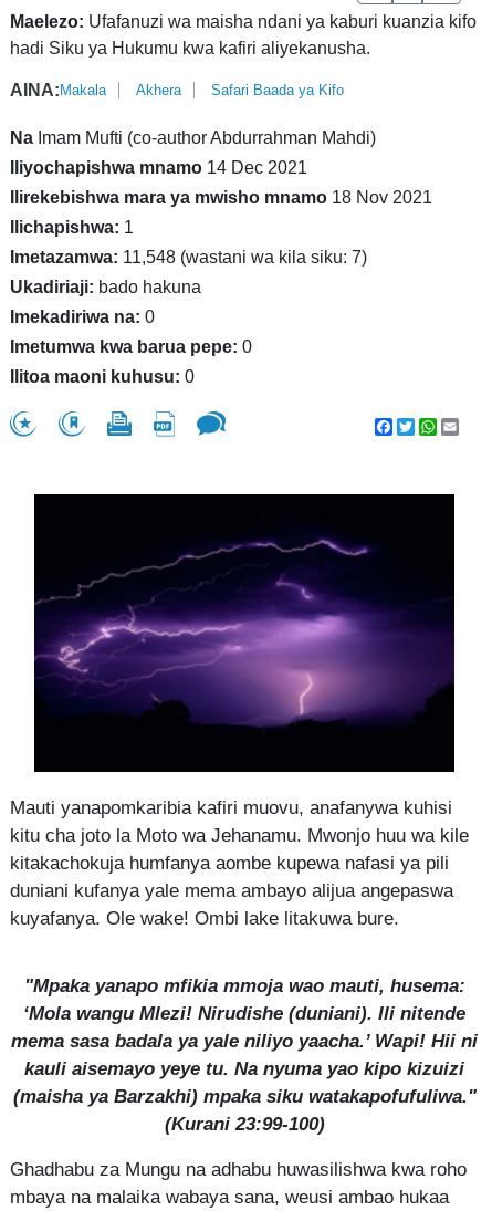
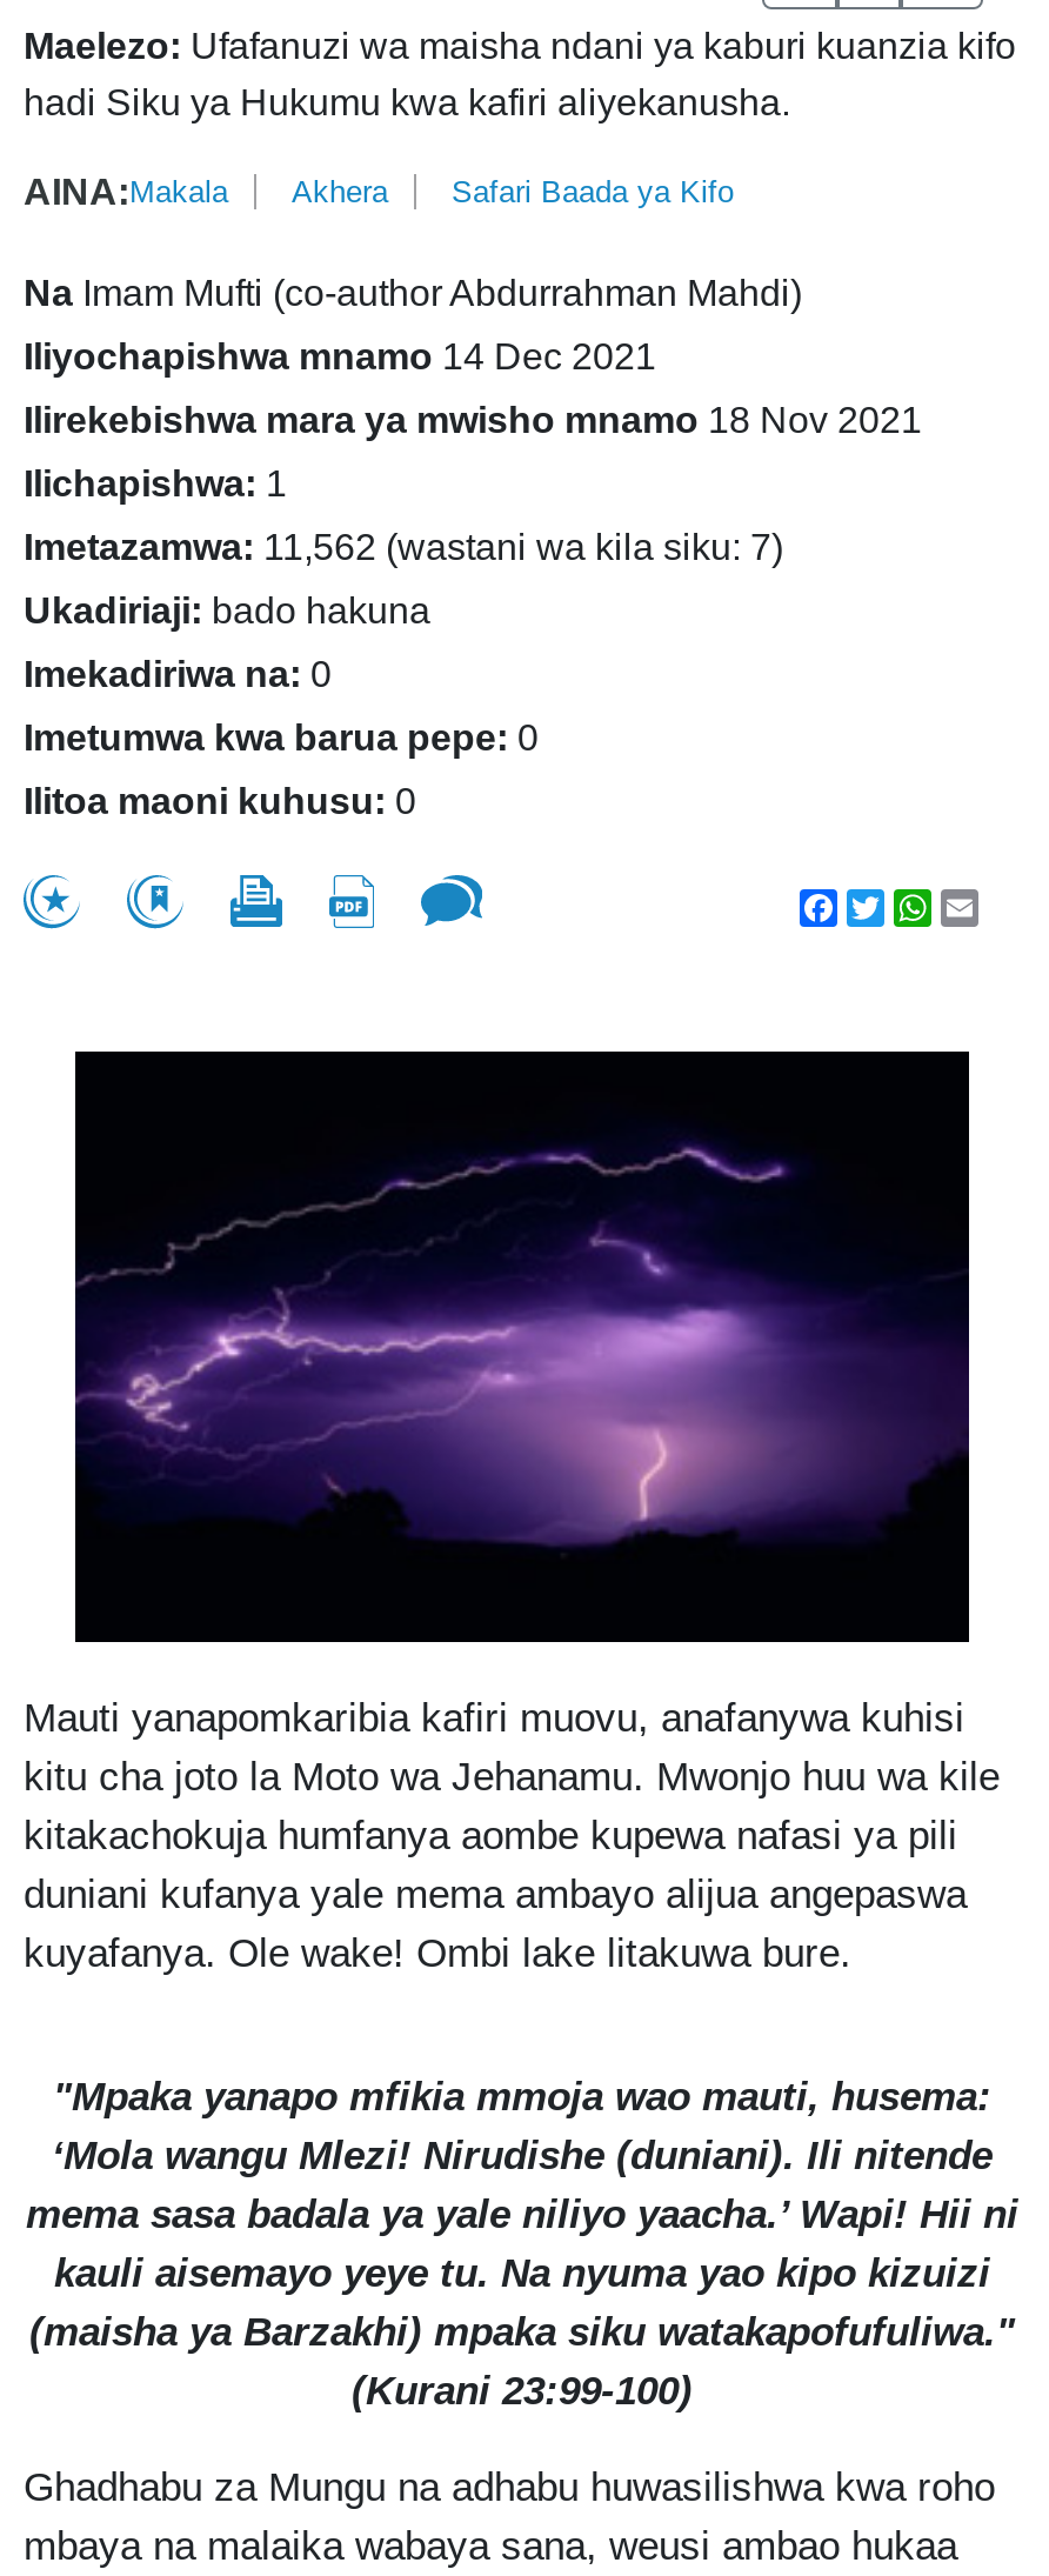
- Imetazamwa: 11,548 (wastani wa kila siku: 7)
+ Imetazamwa: 11,562 (wastani wa kila siku: 7)
